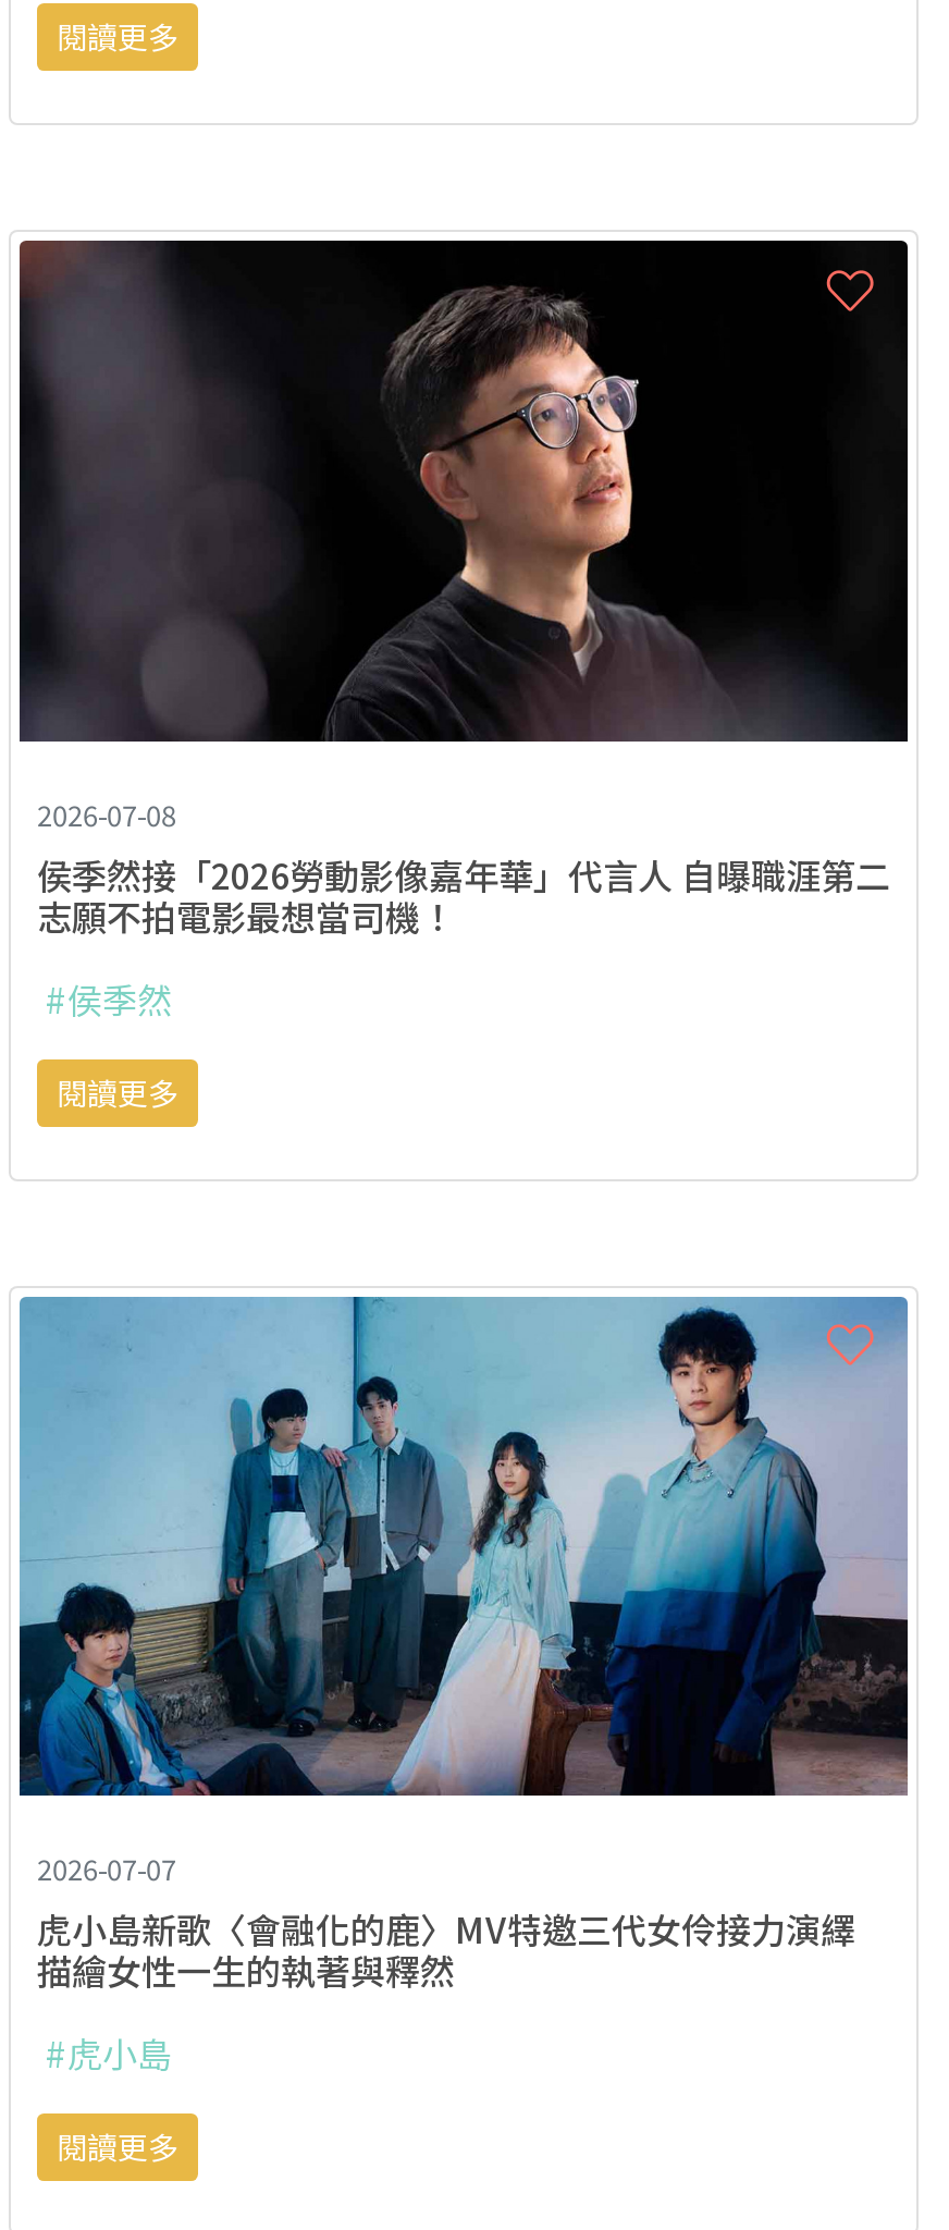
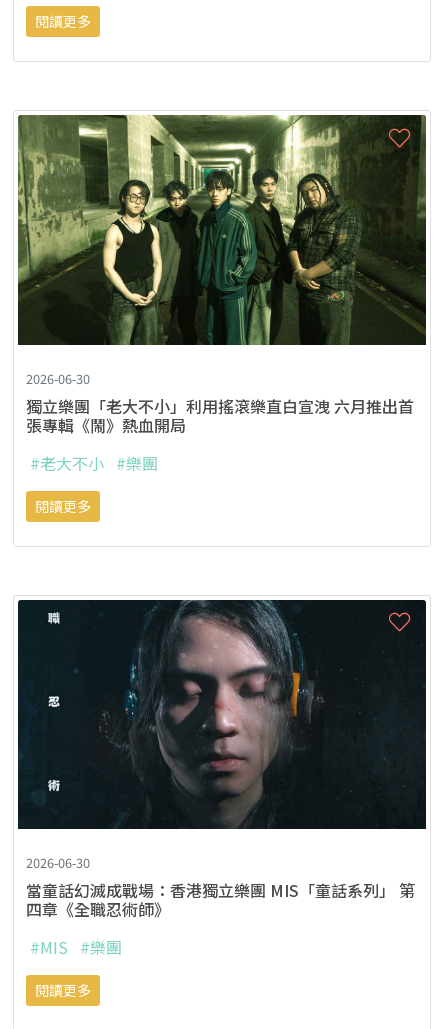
- [image]
- 2026-07-08
- 侯季然接「2026勞動影像嘉年華」代言人 自曝職涯第二
- 志願不拍電影最想當司機！
+ [image]
+ 2026-06-30
+ 獨立樂團「老大不小」利用搖滾樂直白宣洩 六月推出首
+ 張專輯《鬧》熱血開局

- #侯季然
+ #老大不小 #樂團

- [image]
- 2026-07-07
- 虎小島新歌〈會融化的鹿〉MV特邀三代女伶接力演繹
- 描繪女性一生的執著與釋然
+ [image]
+ 2026-06-30
+ 當童話幻滅成戰場：香港獨立樂團 MIS「童話系列」 第
+ 四章《全職忍術師》

- #虎小島
+ #MIS #樂團
